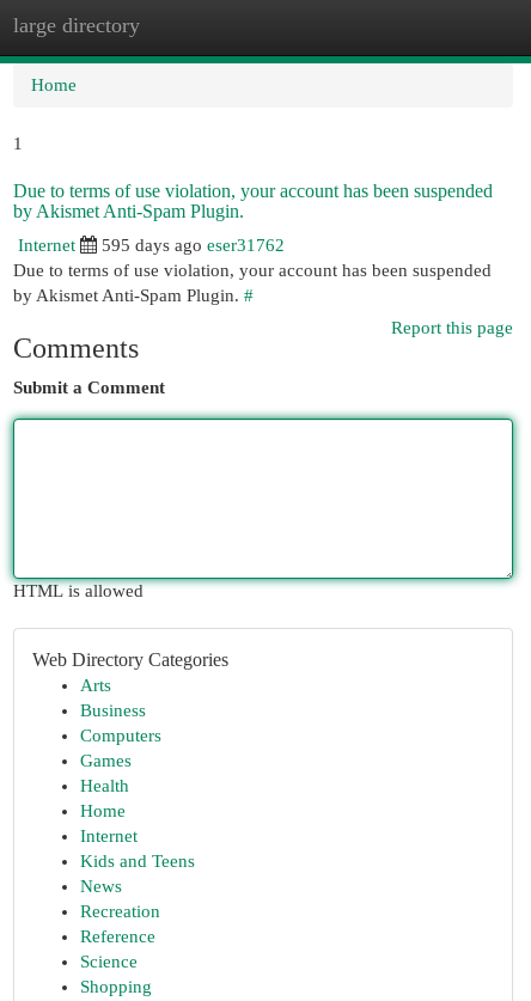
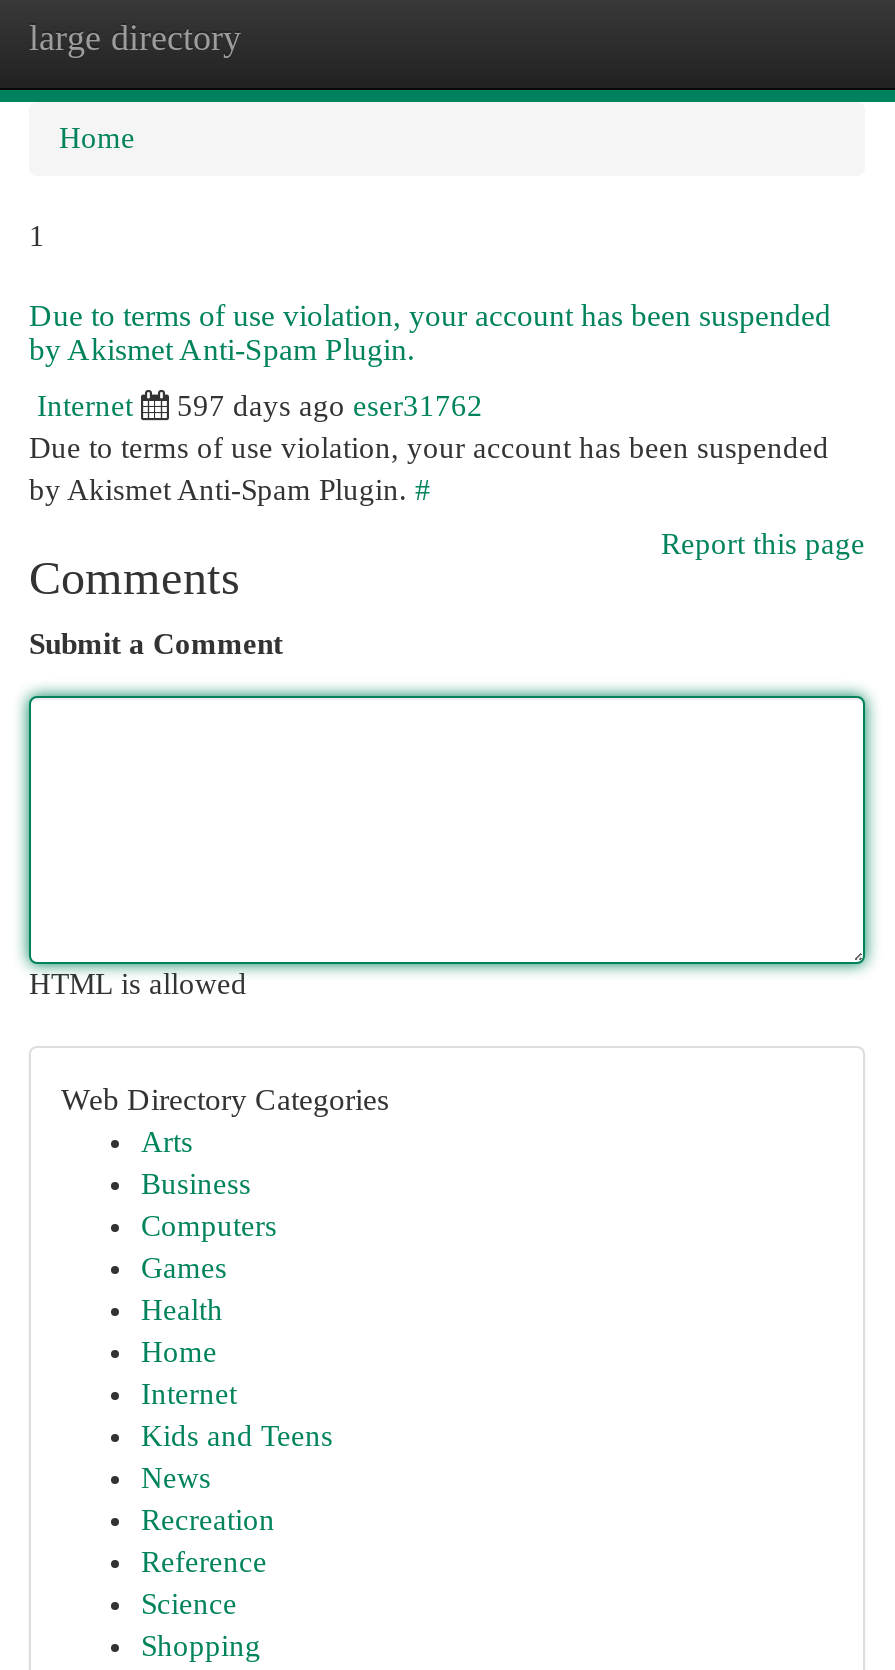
- Internet 595 days ago eser31762
+ Internet 597 days ago eser31762
